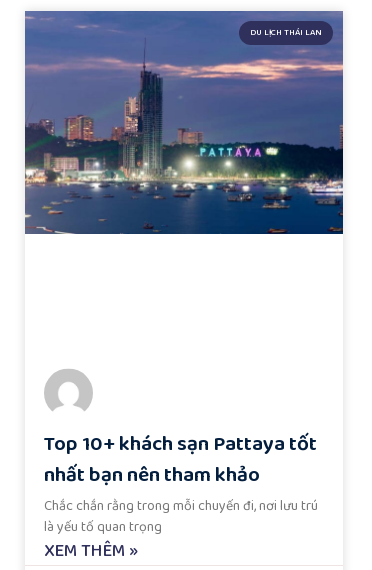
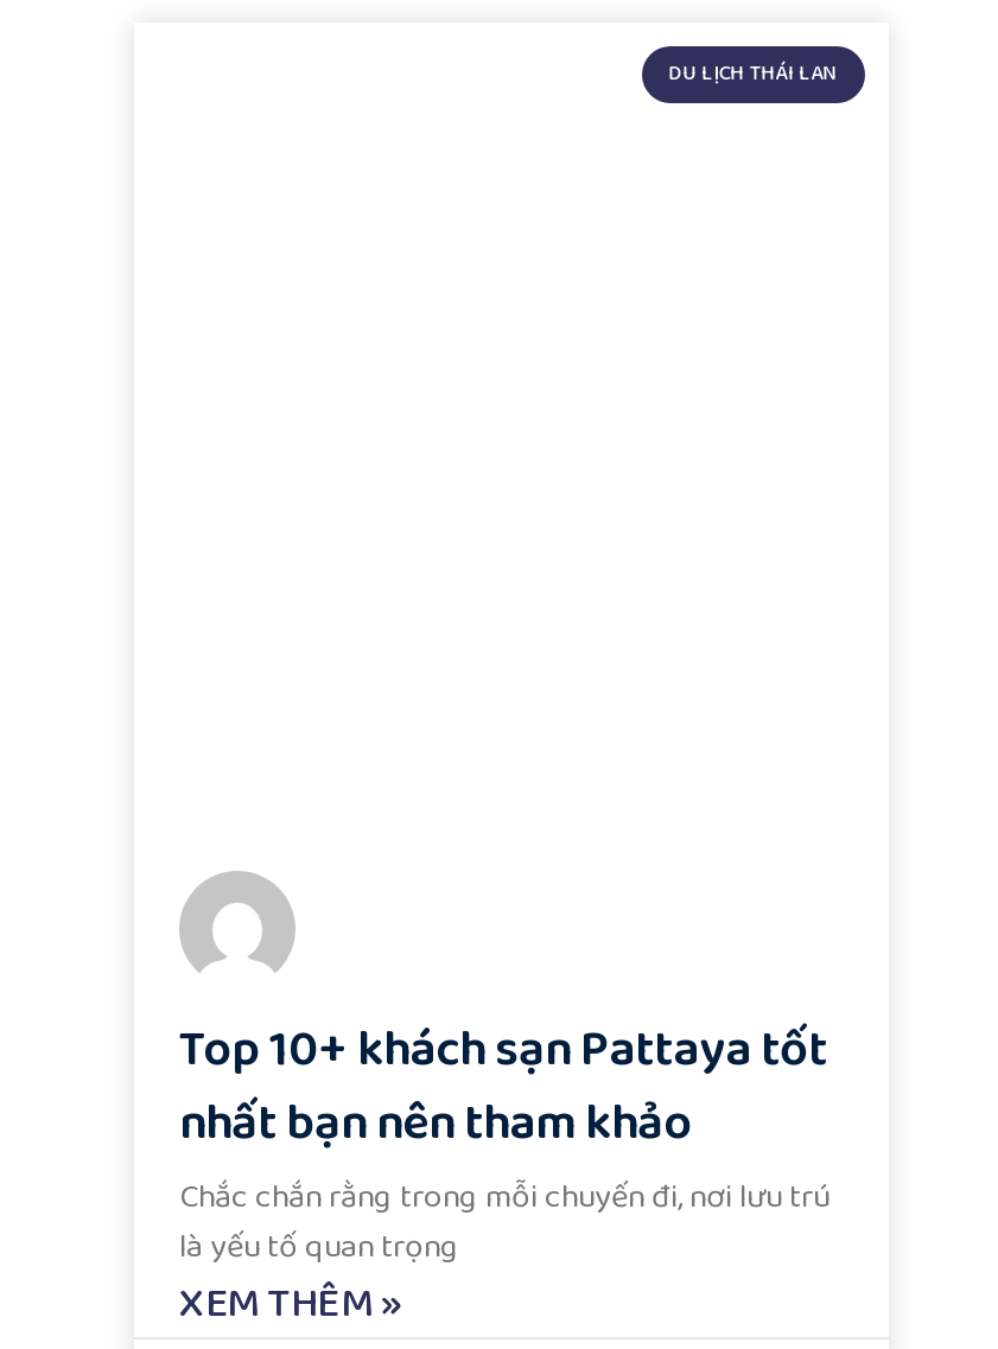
- [image]
